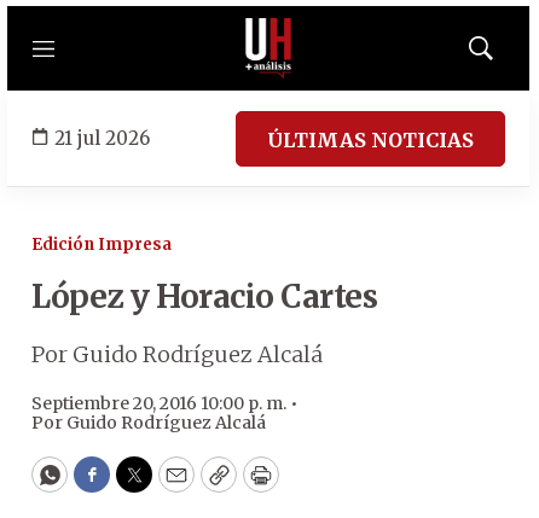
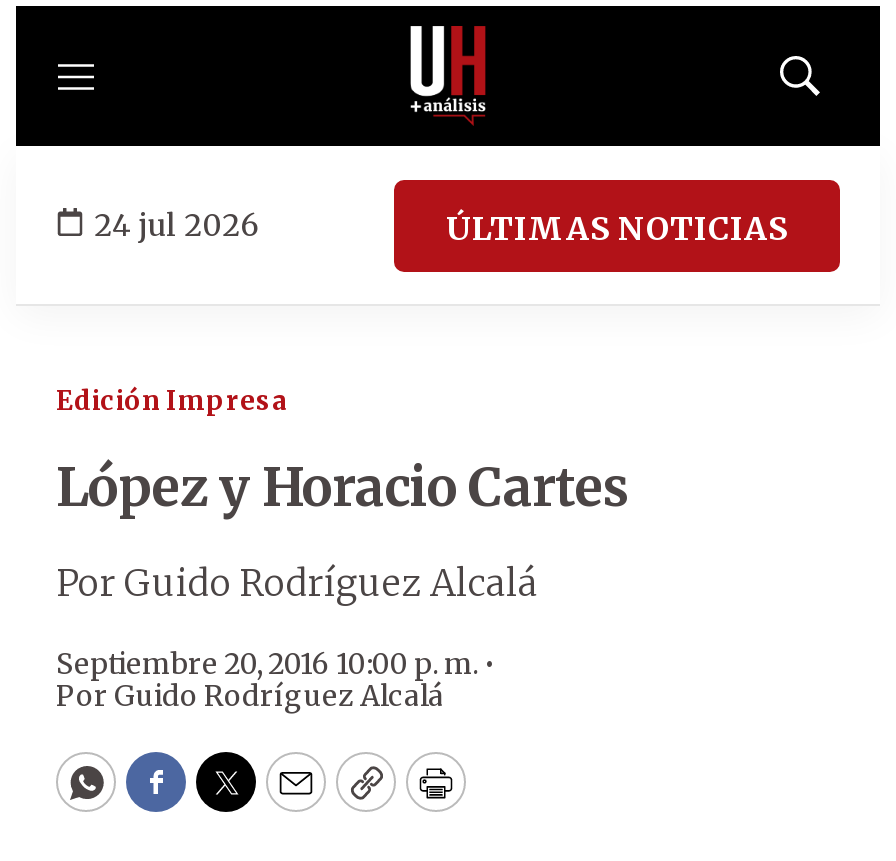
- 21 jul 2026
+ 24 jul 2026
